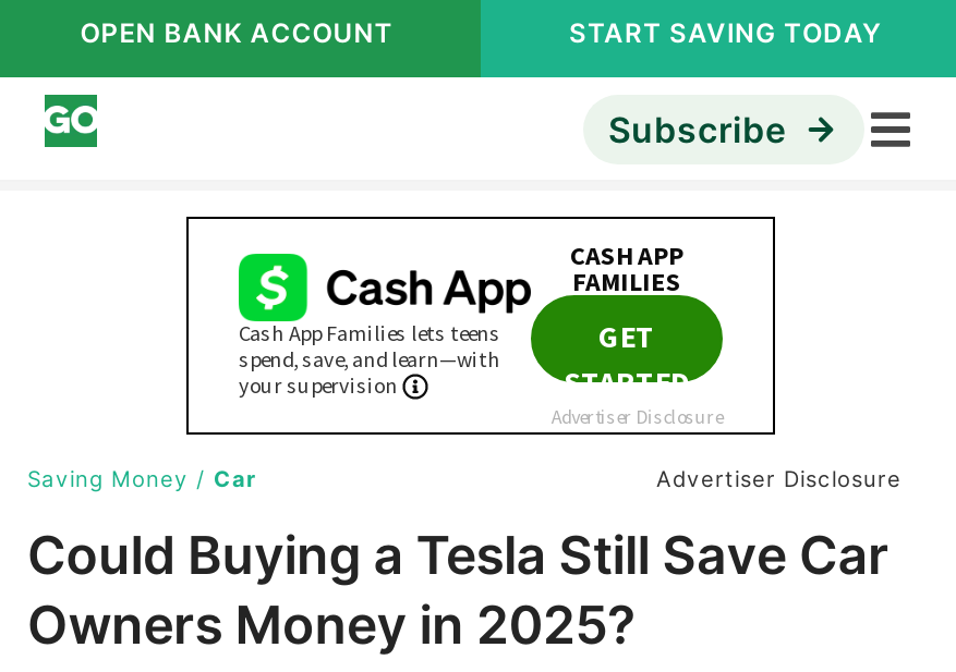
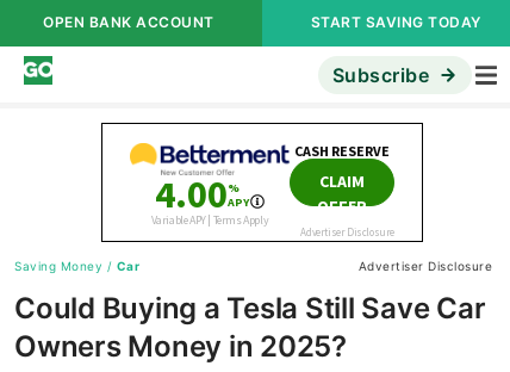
- [image]
+ [image]
